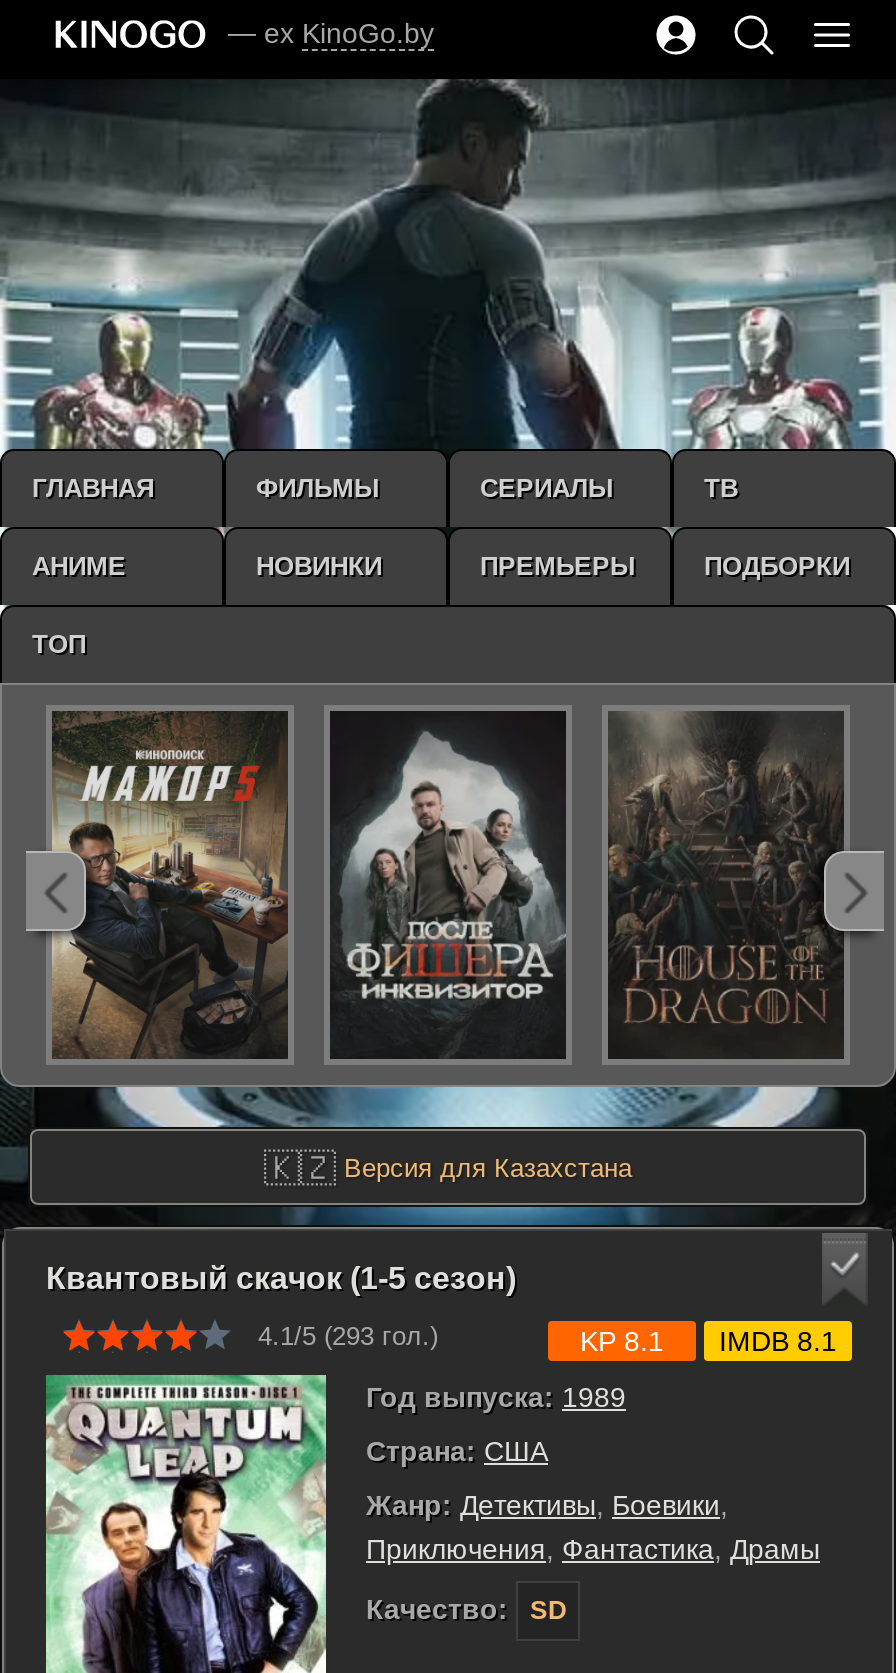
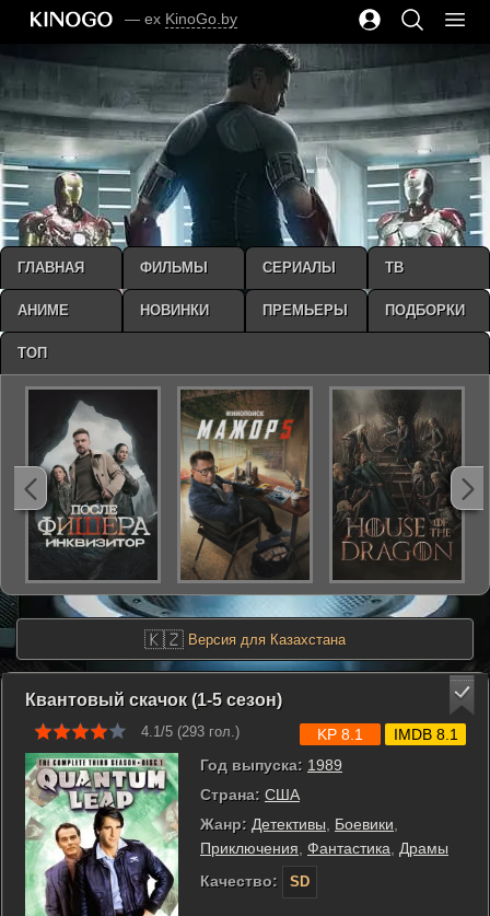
- [image]
+ [image]

- [image]
+ [image]
